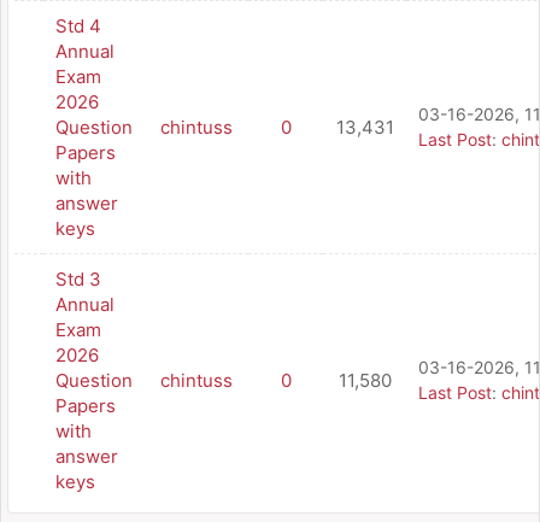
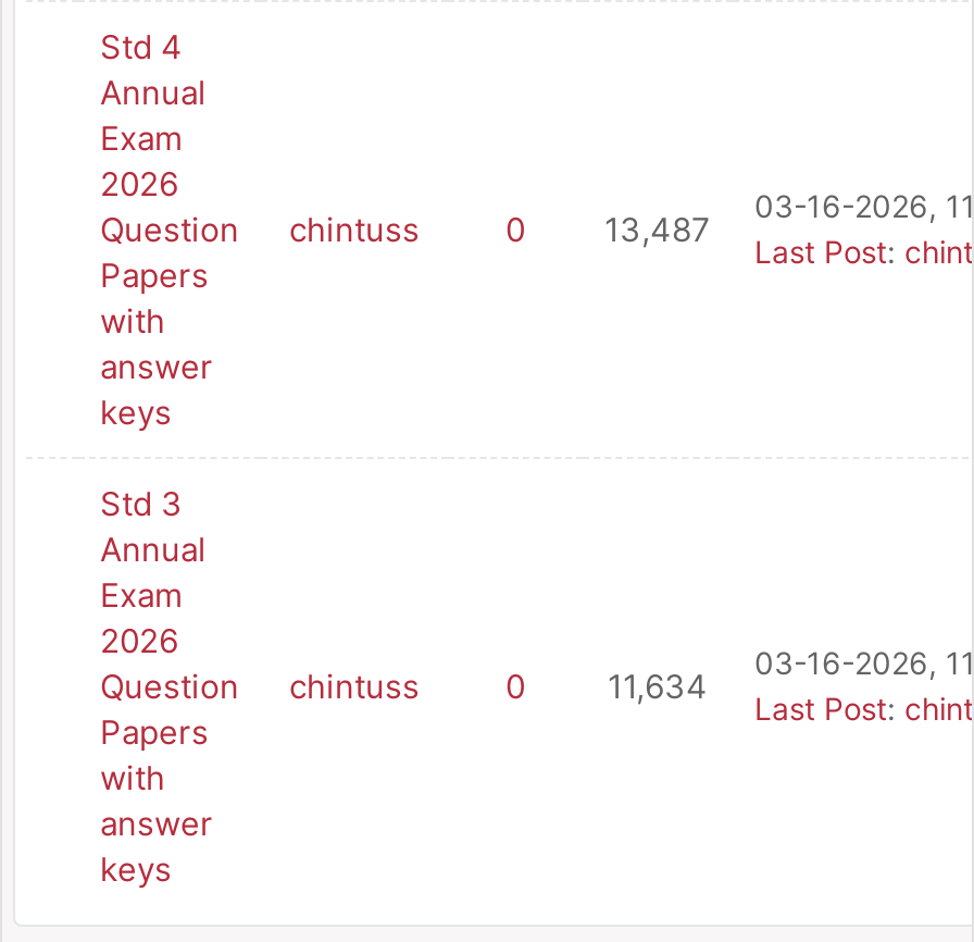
- 0 13,431
+ 0 13,487

- 11,580
+ 11,634
